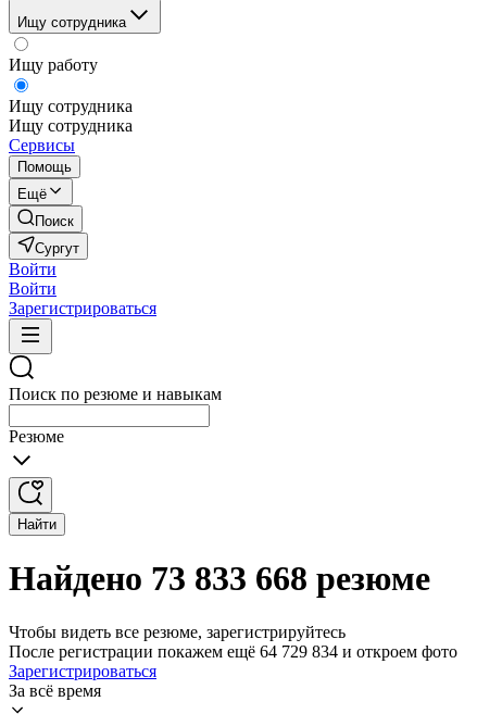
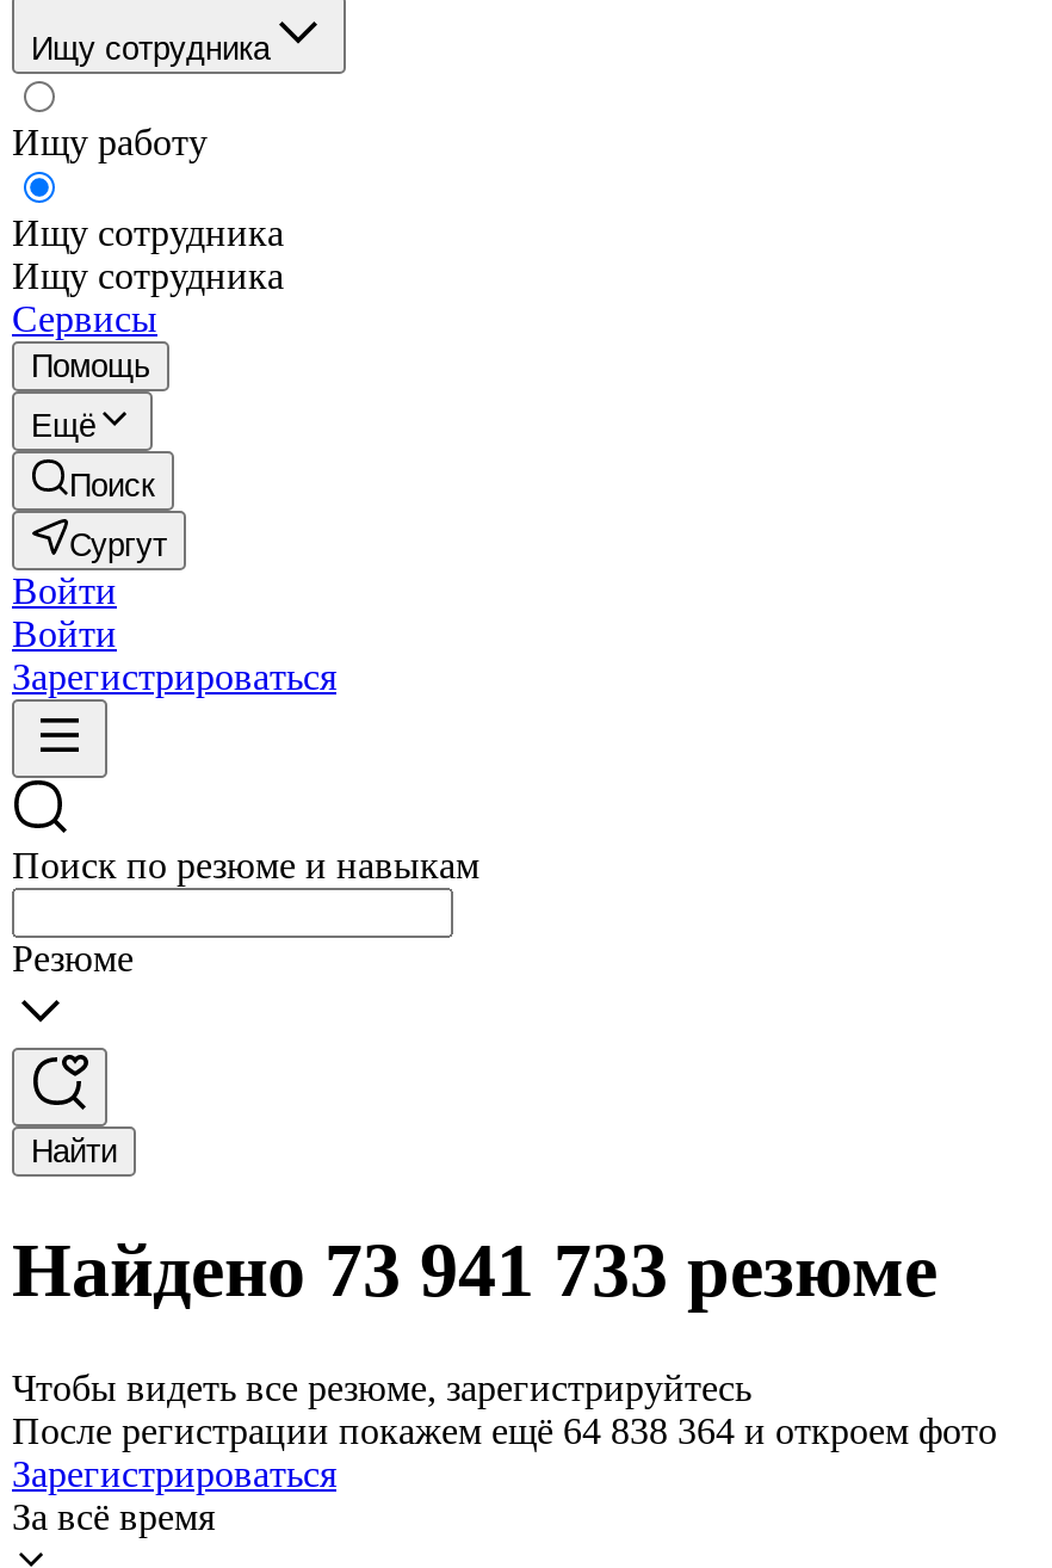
- Найдено 73 833 668 резюме
+ Найдено 73 941 733 резюме

- После регистрации покажем ещё 64 729 834 и откроем фото
+ После регистрации покажем ещё 64 838 364 и откроем фото
